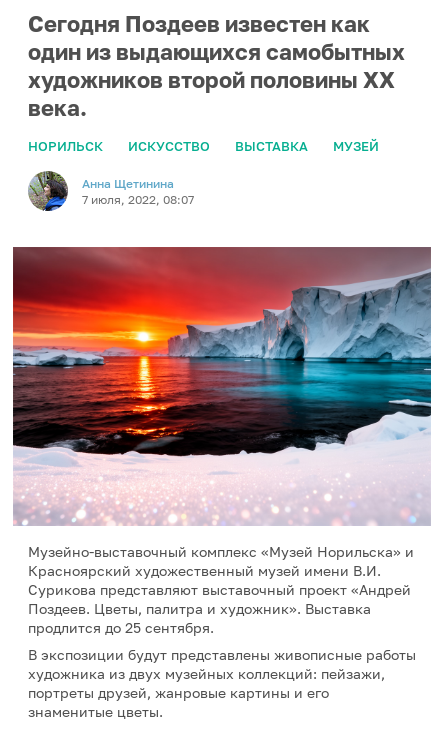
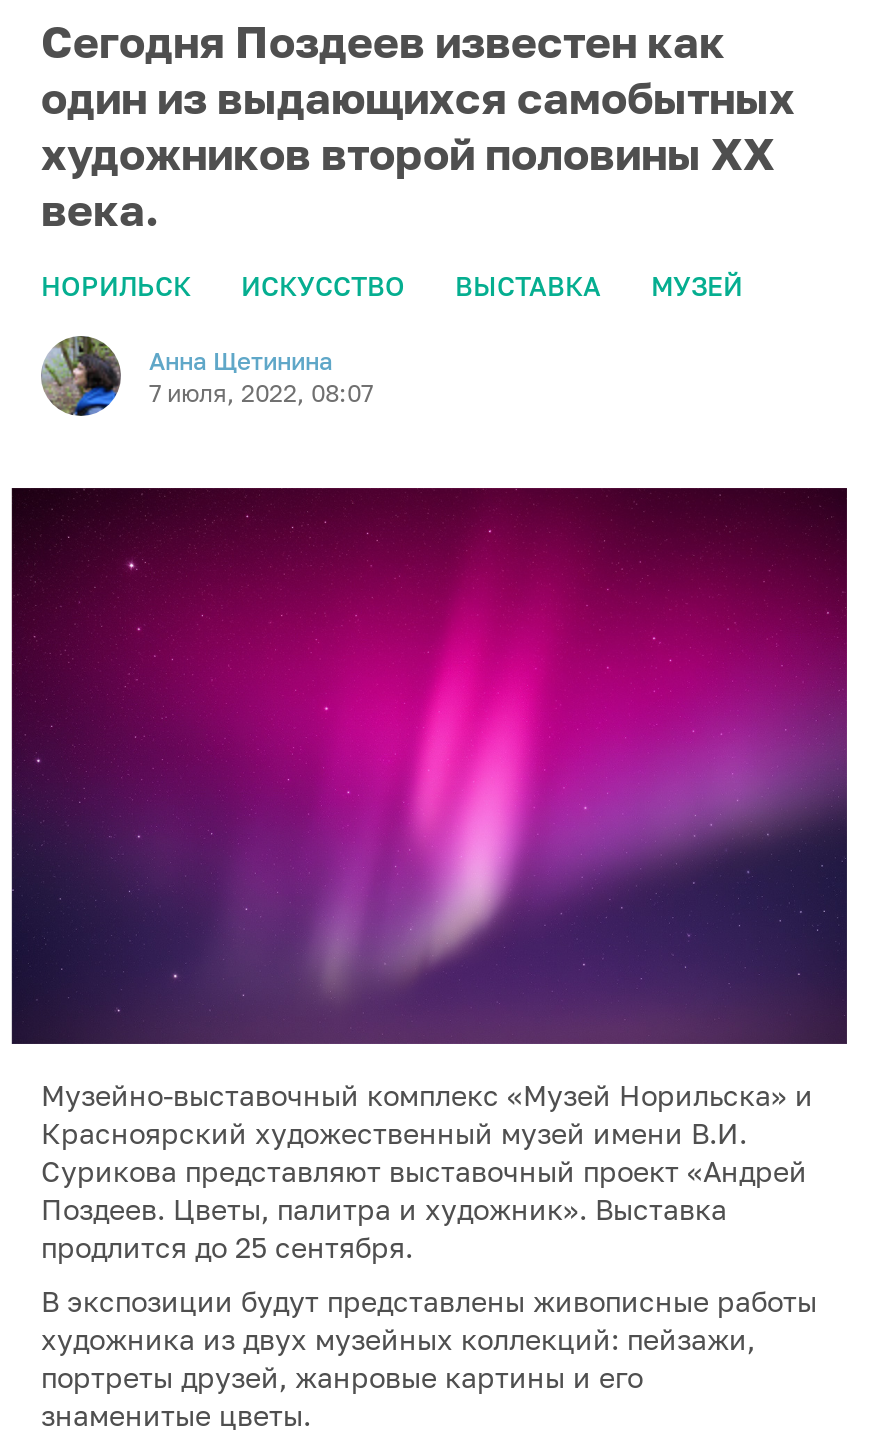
- [image]
+ [image]
